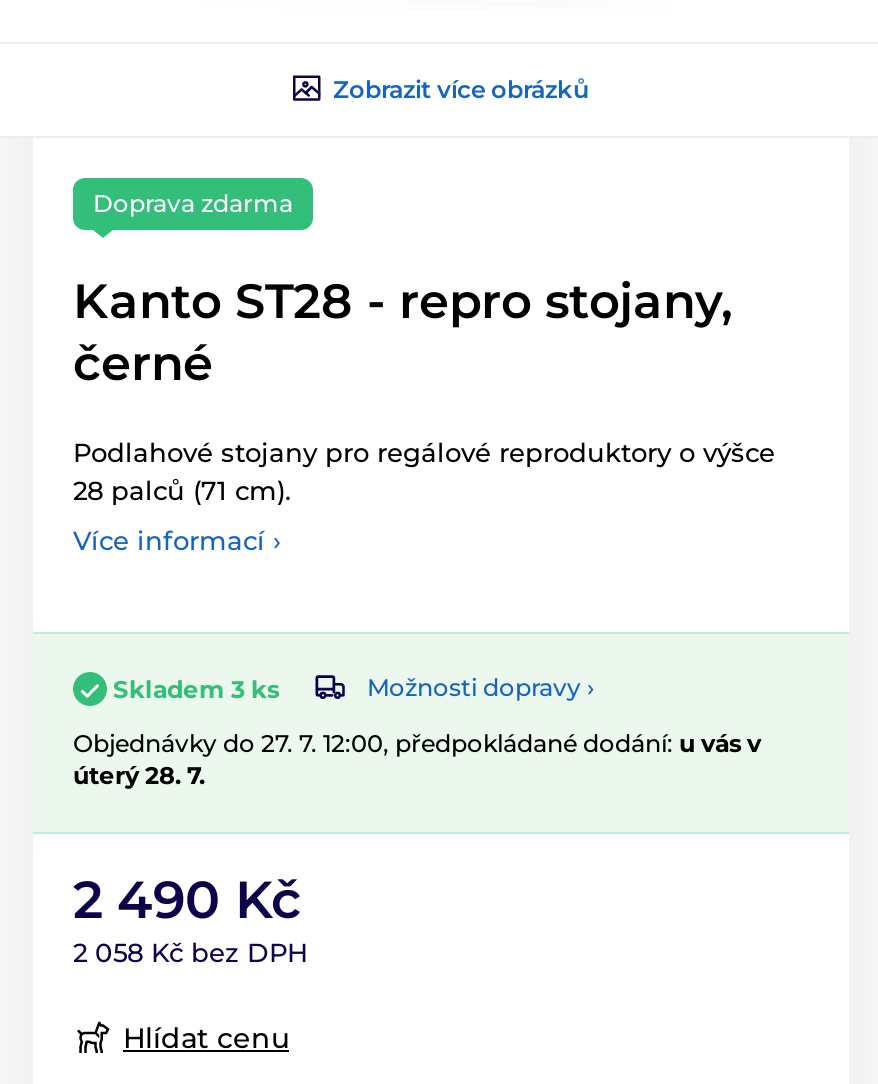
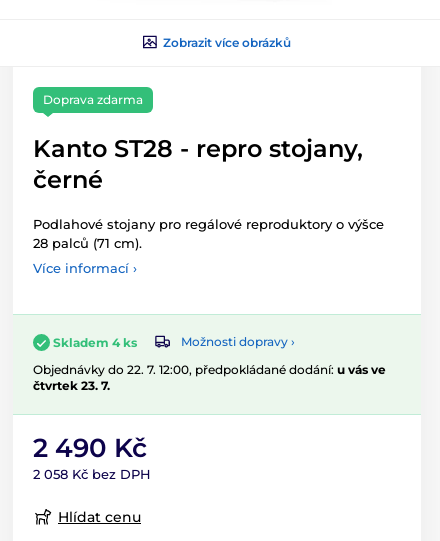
- Skladem 3 ks
+ Skladem 4 ks

- Objednávky do 27. 7. 12:00, předpokládané dodání: u vás v
- úterý 28. 7.
+ Objednávky do 22. 7. 12:00, předpokládané dodání: u vás ve
+ čtvrtek 23. 7.
